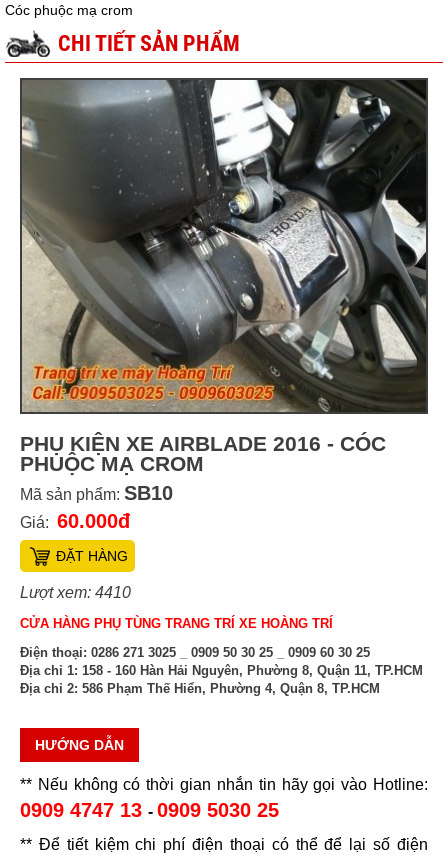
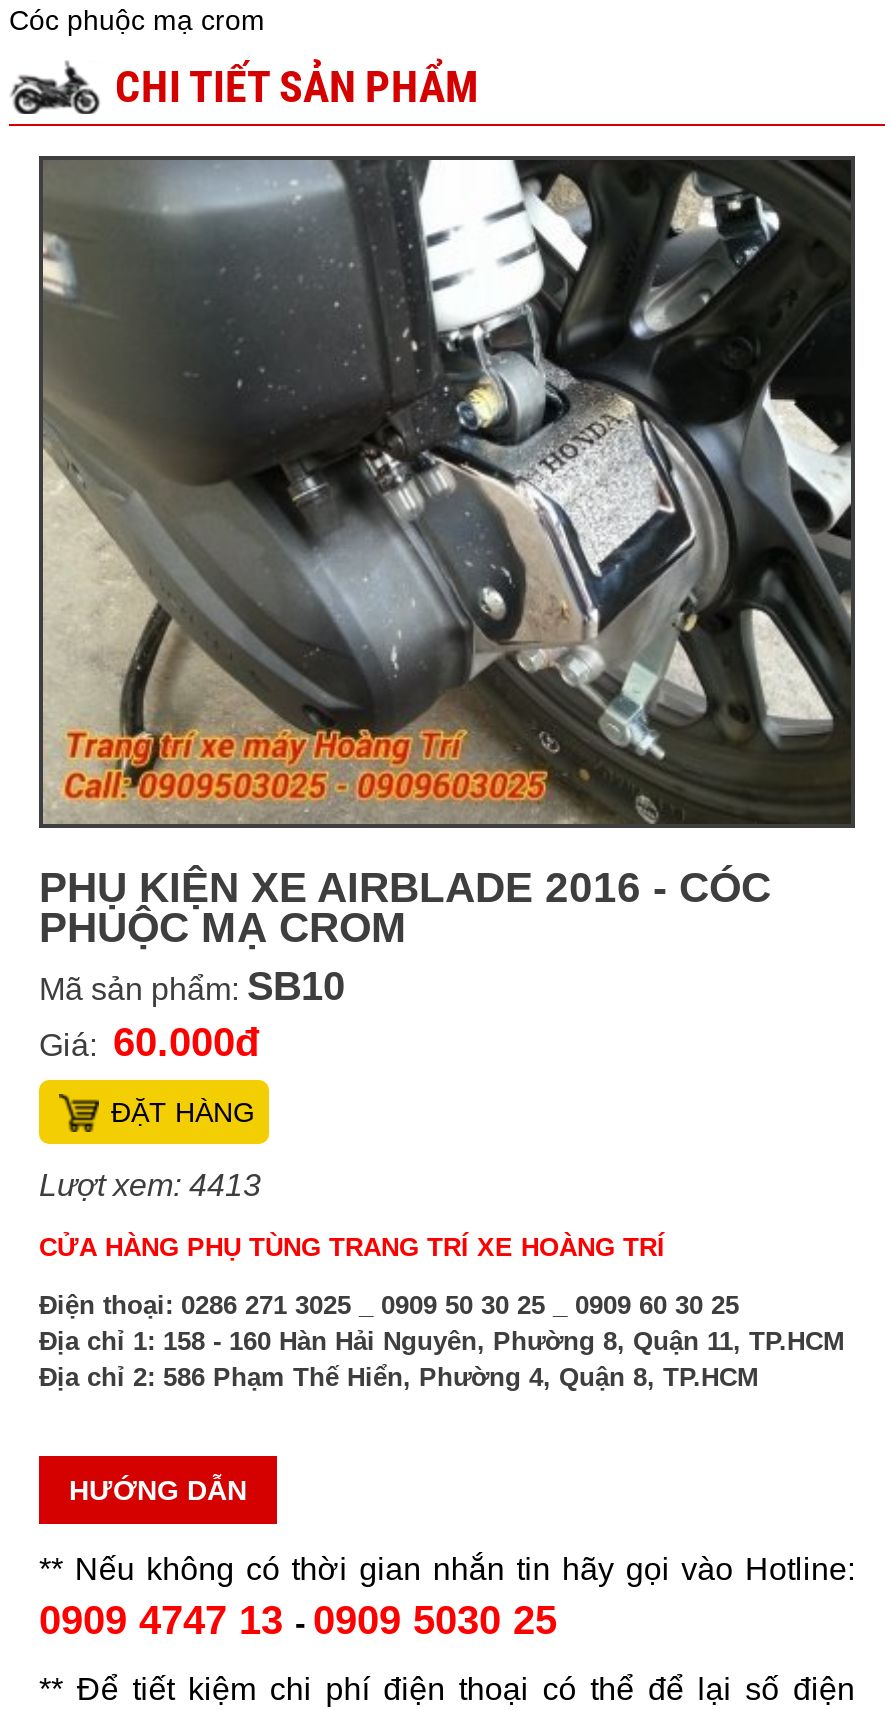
- Lượt xem: 4410
+ Lượt xem: 4413
